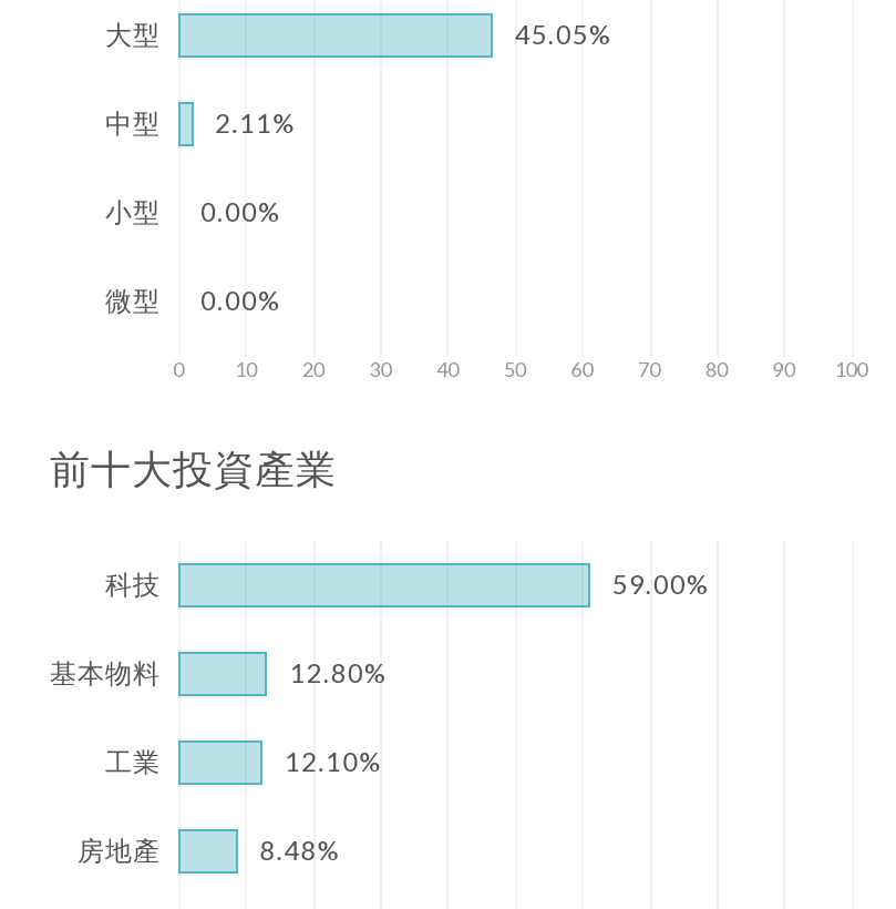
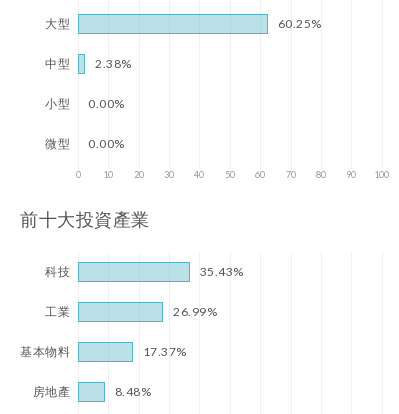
- 45.05%
+ 60.25%

- 中型 2.11%
+ 中型 2.38%

- 59.00%
+ 35.43%

moved down: 基本物料

- 12.80%
+ 26.99%

moved up: 工業

- 12.10%
+ 17.37%
